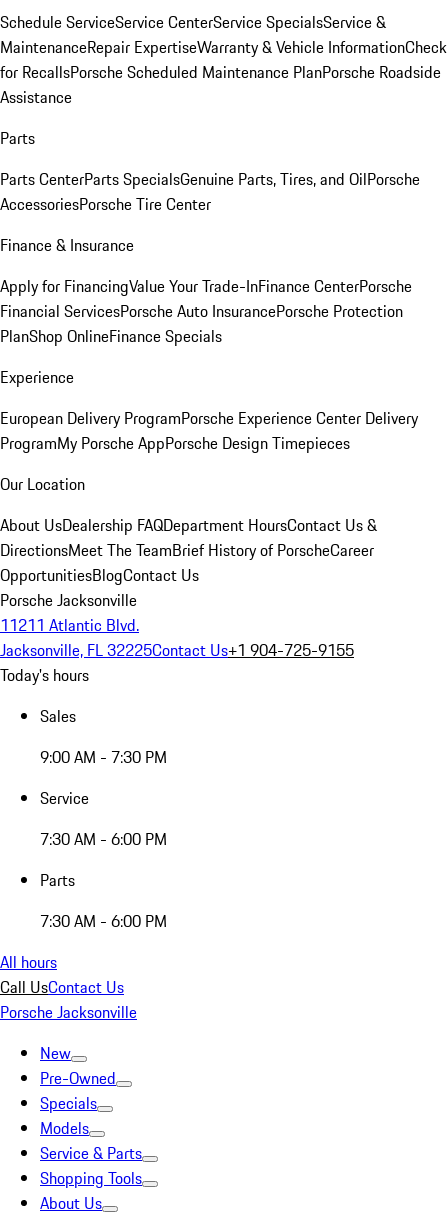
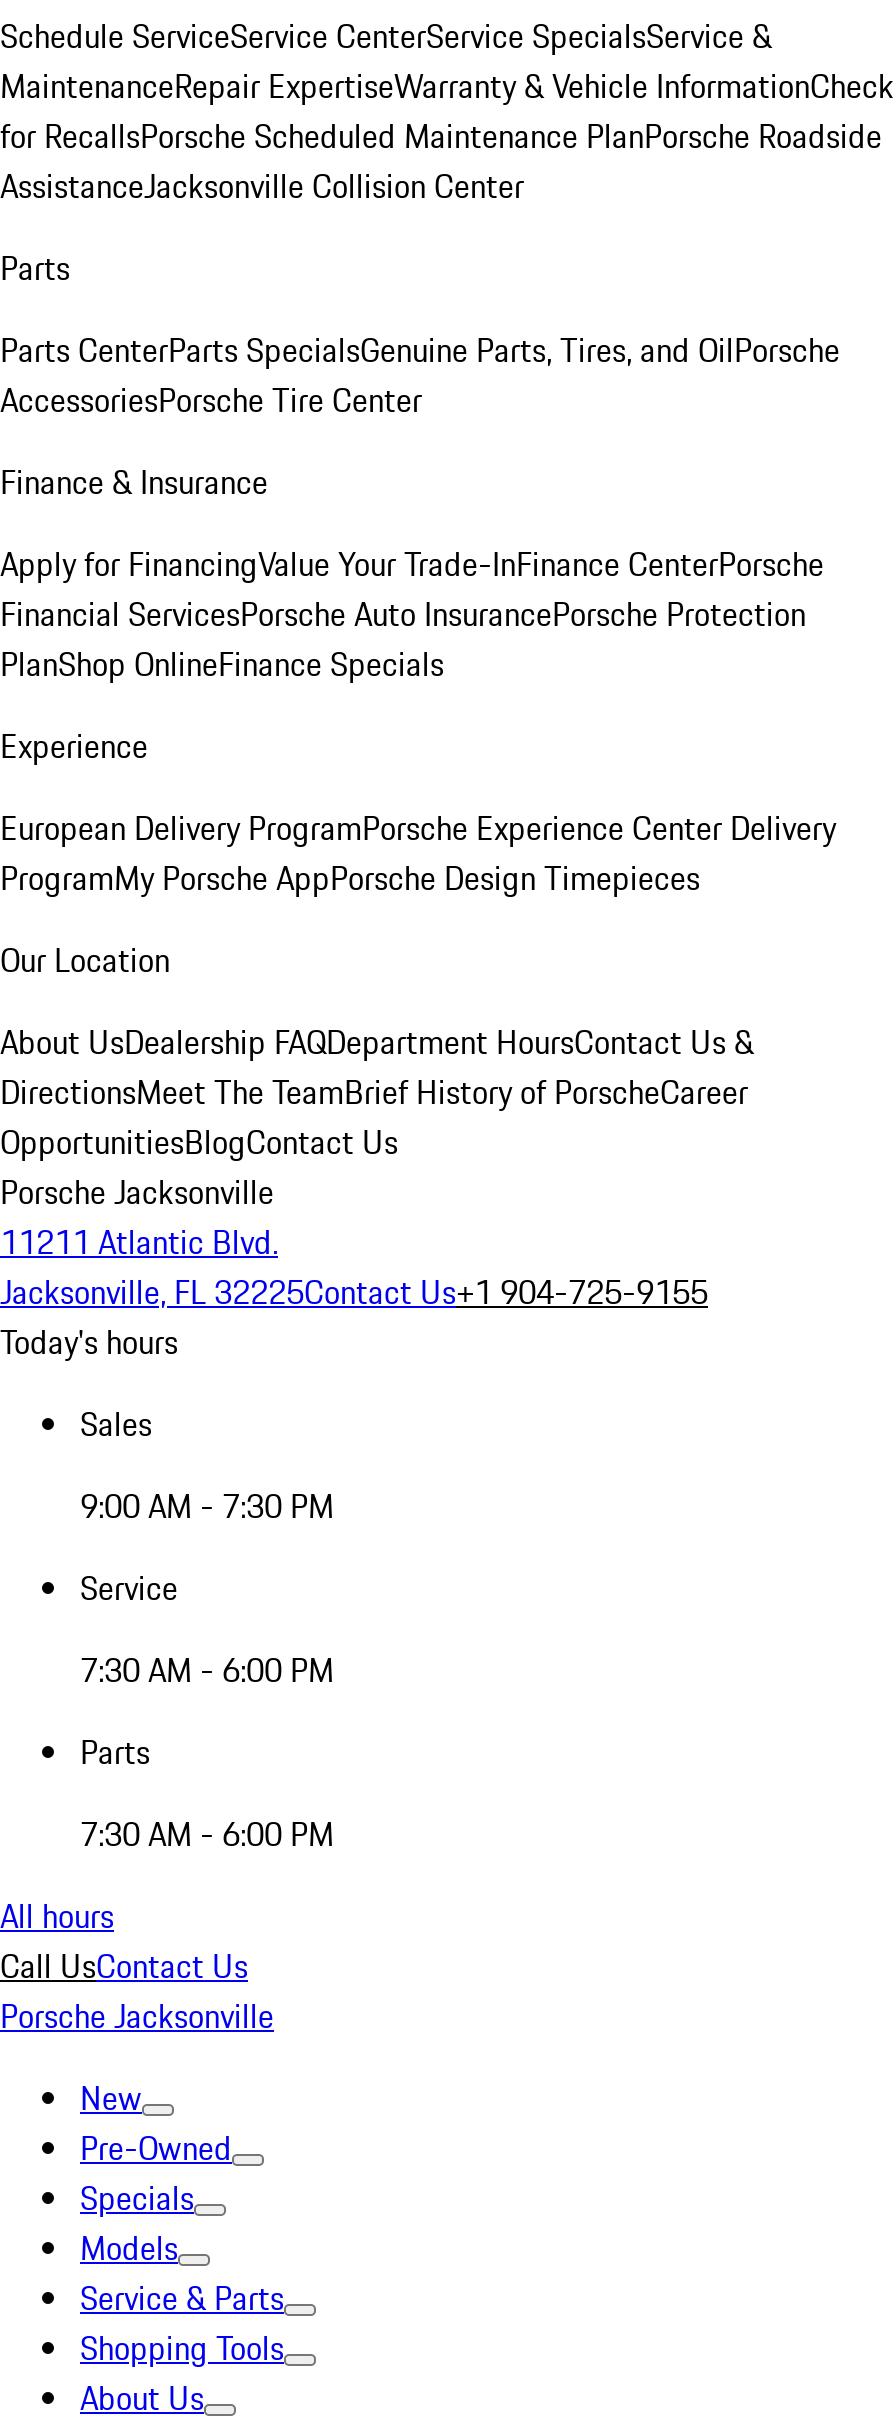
- Assistance
+ AssistanceJacksonville Collision Center
